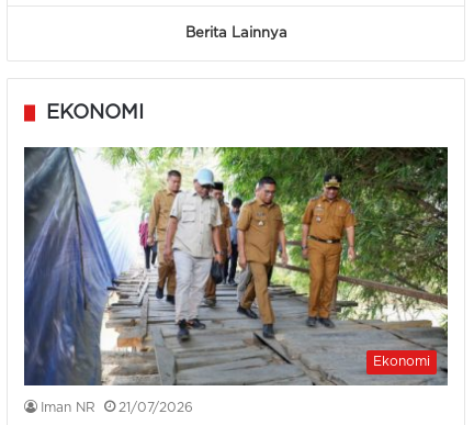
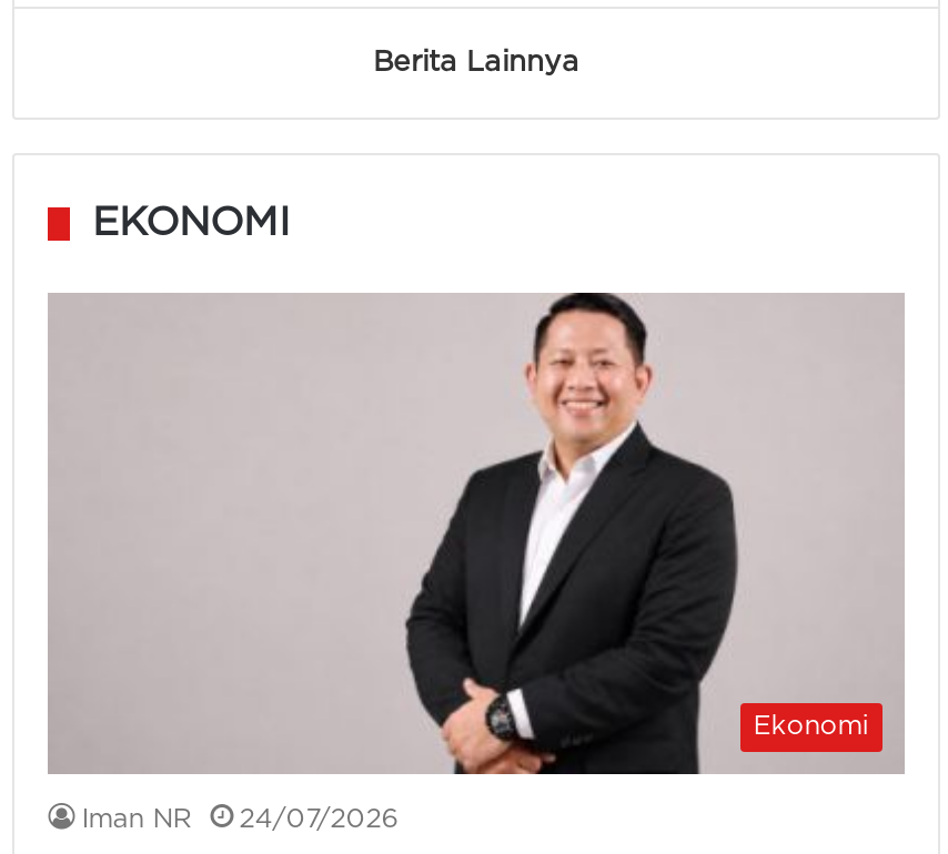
- [image]
- Iman NR 21/07/2026
+ [image]
+ Iman NR 24/07/2026
